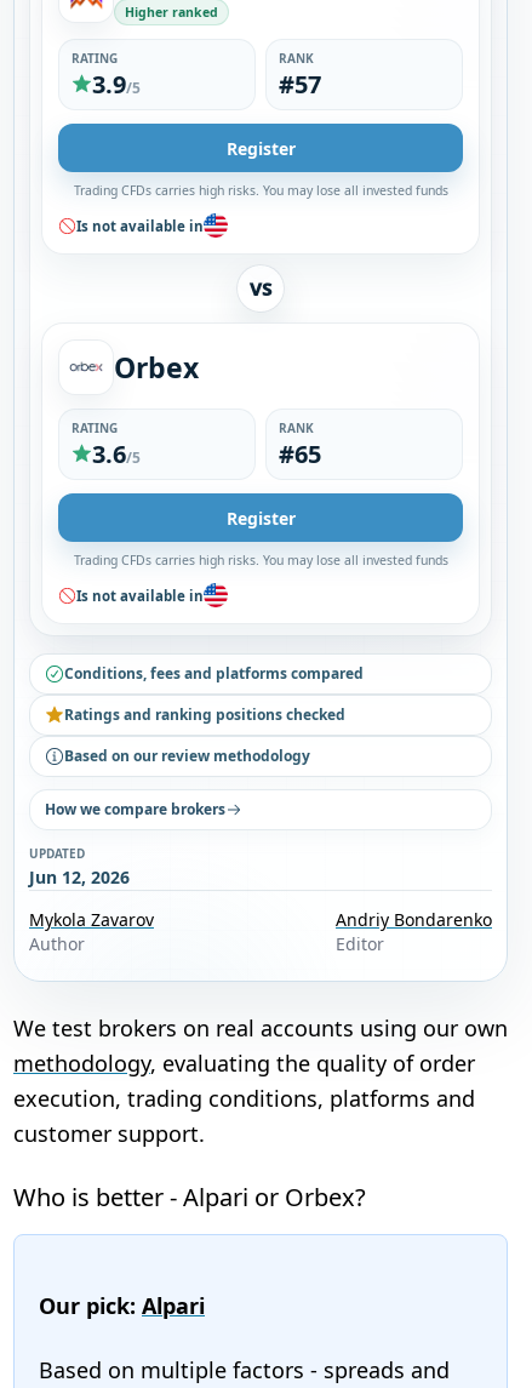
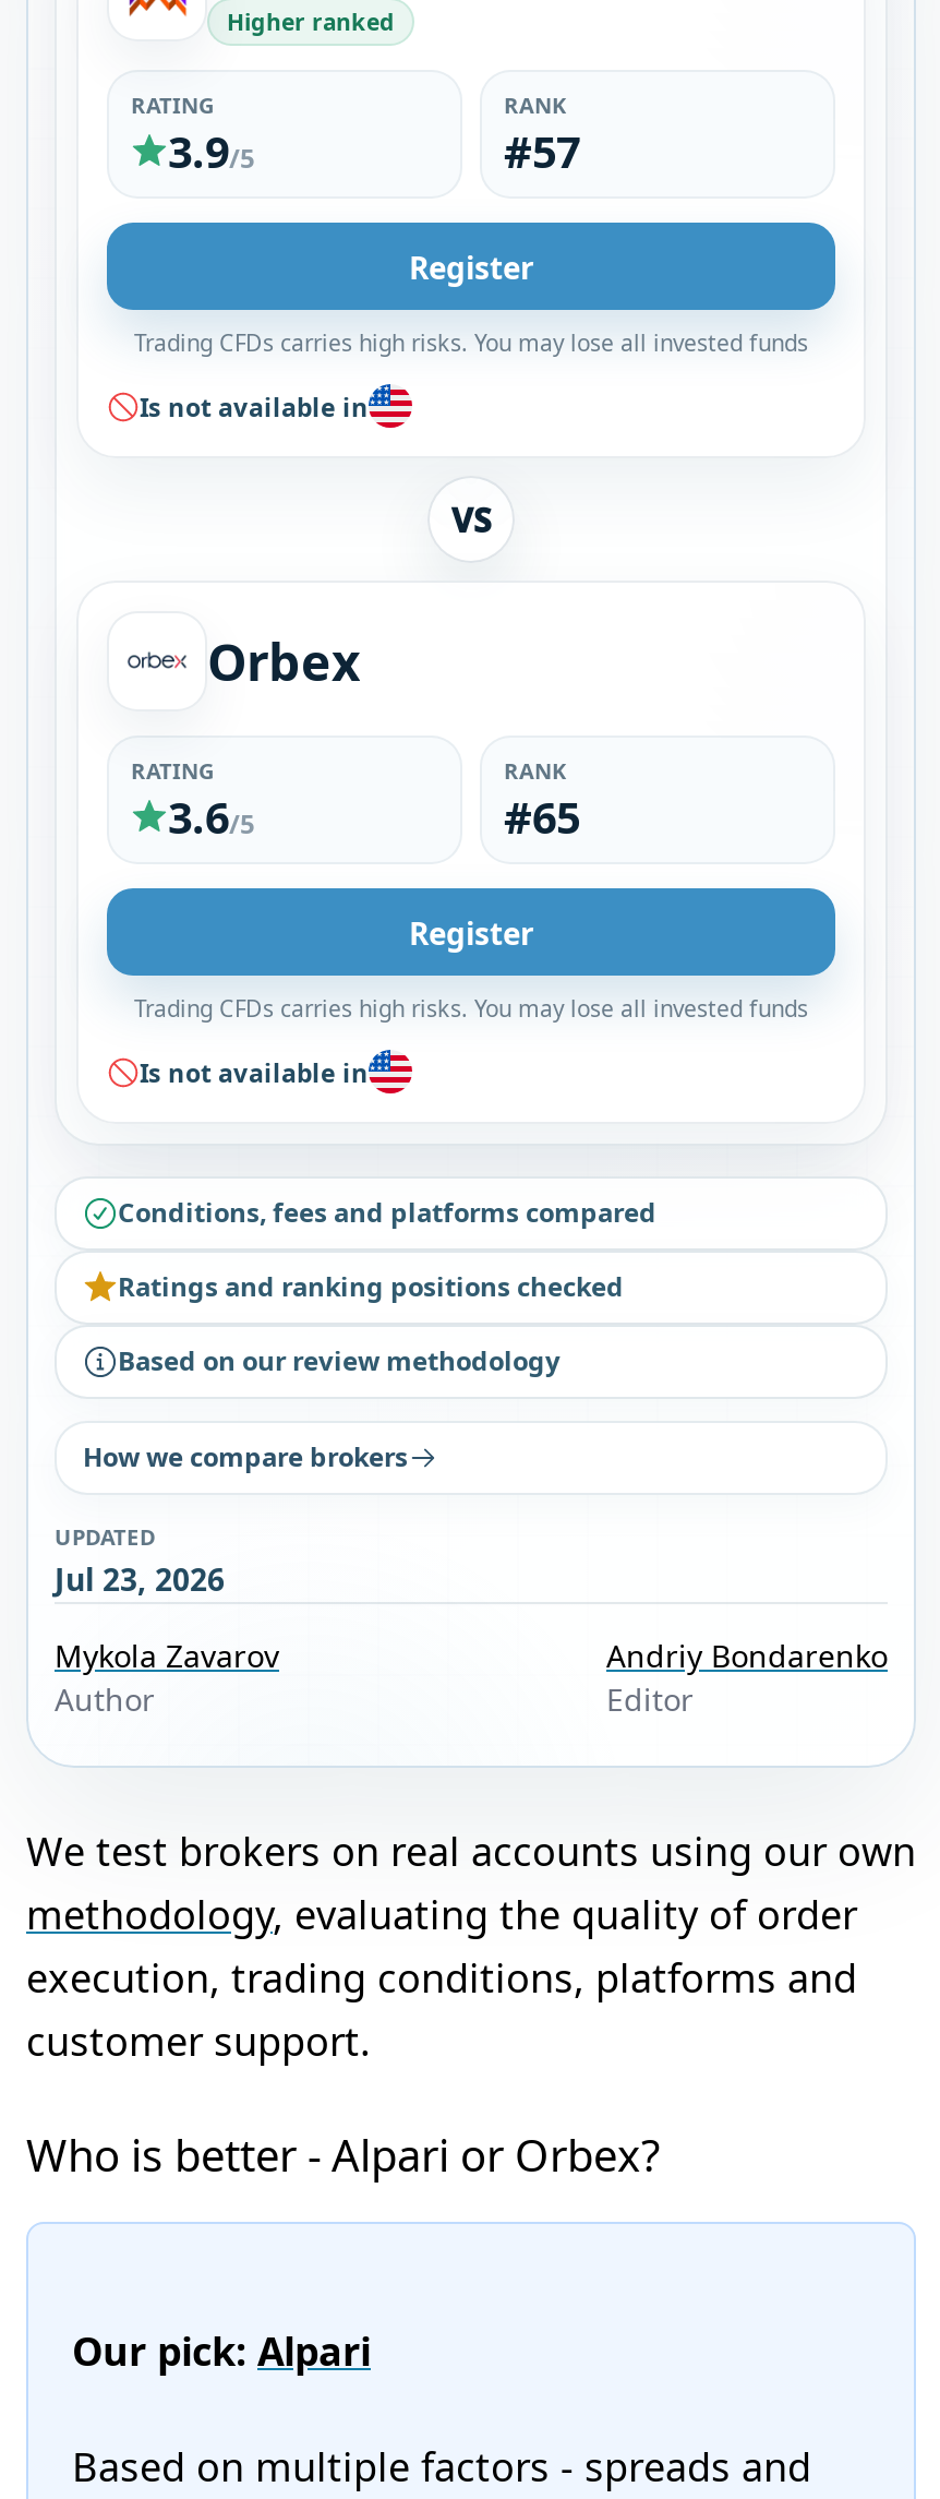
- Jun 12, 2026
+ Jul 23, 2026
